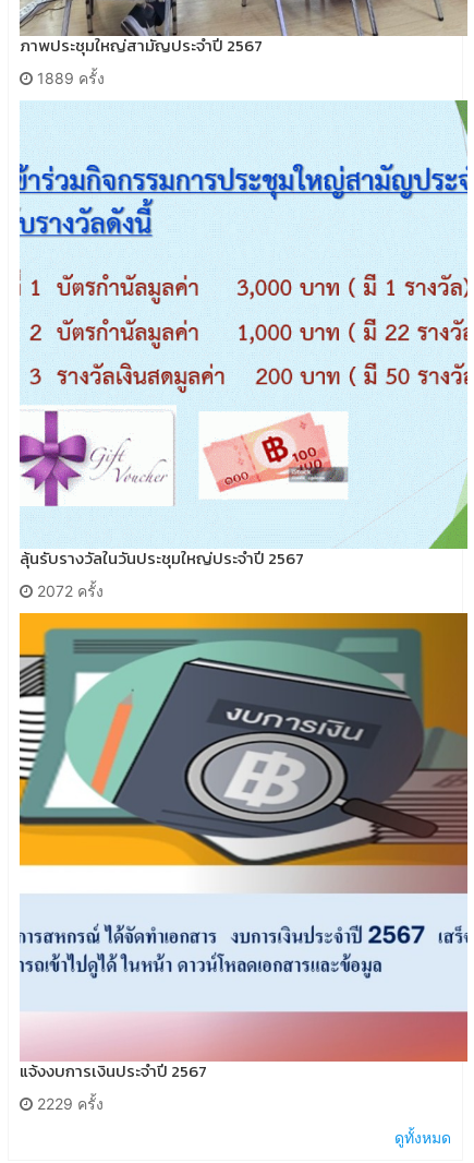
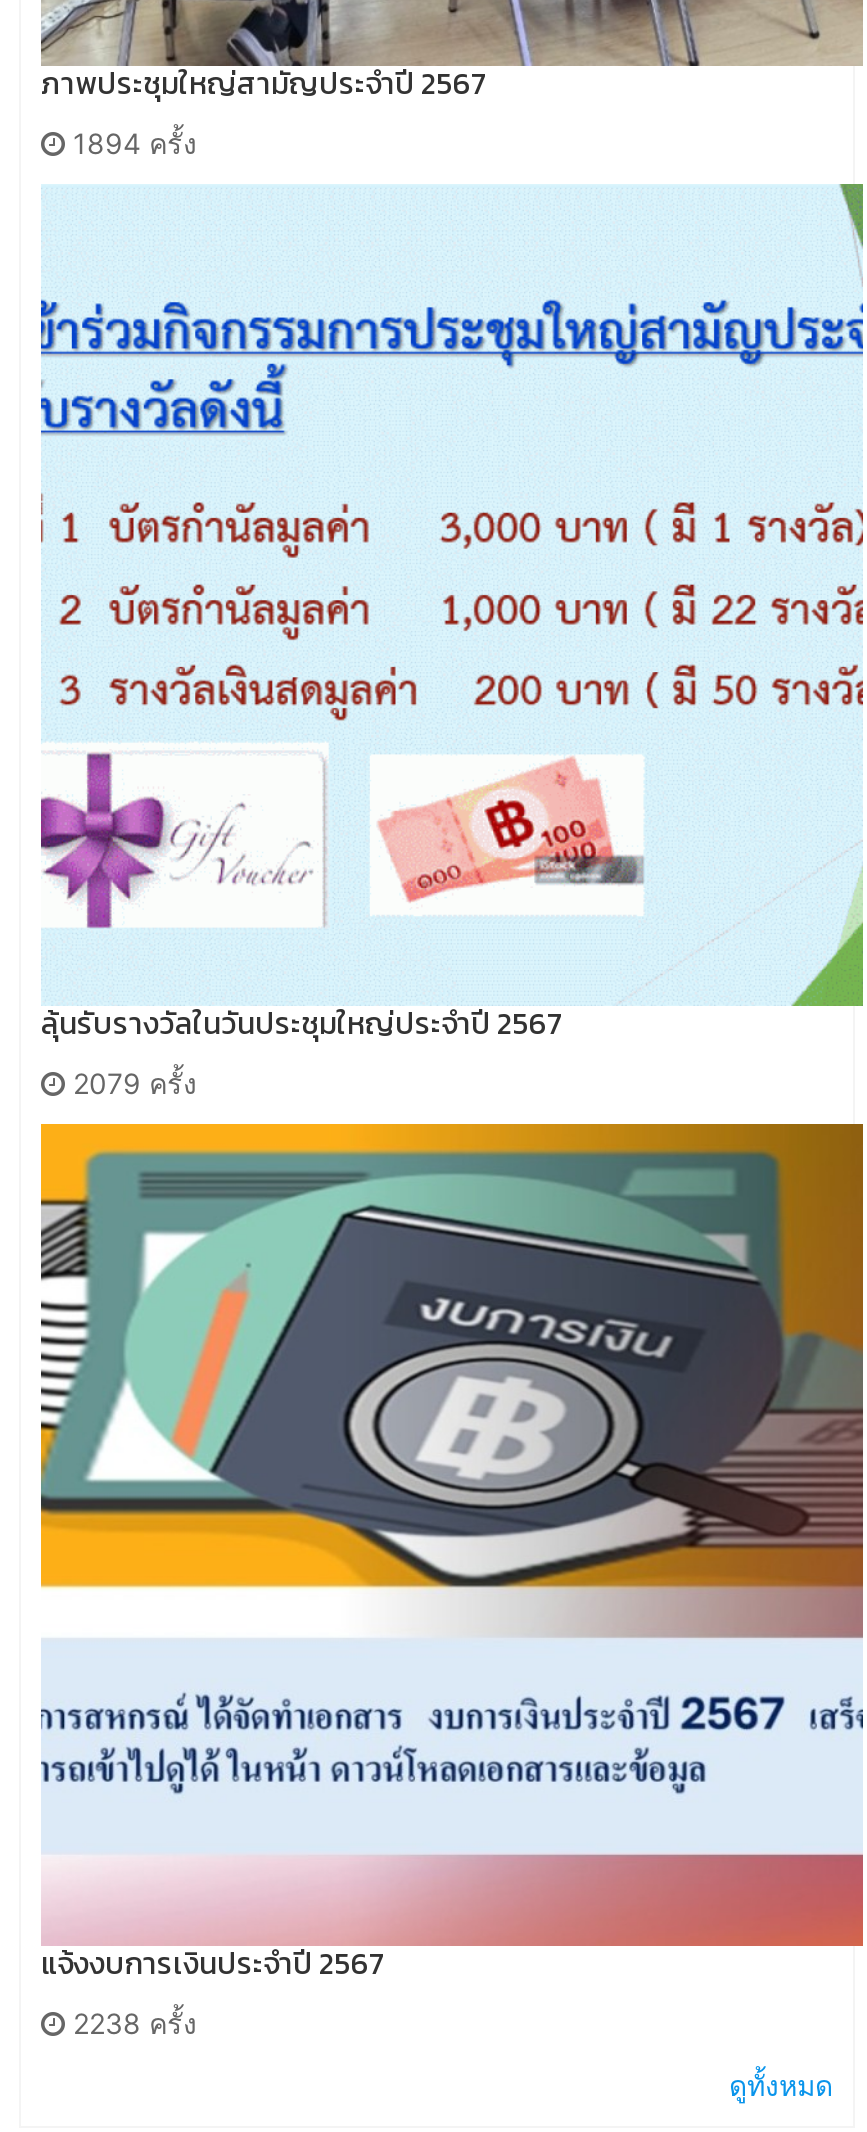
- 1889 ครั้ง
+ 1894 ครั้ง

- 2072 ครั้ง
+ 2079 ครั้ง

- 2229 ครั้ง
+ 2238 ครั้ง
